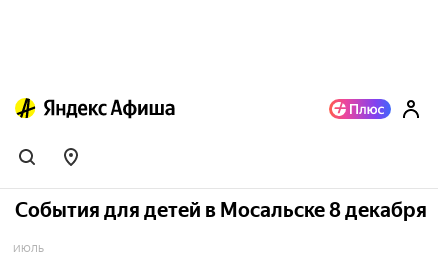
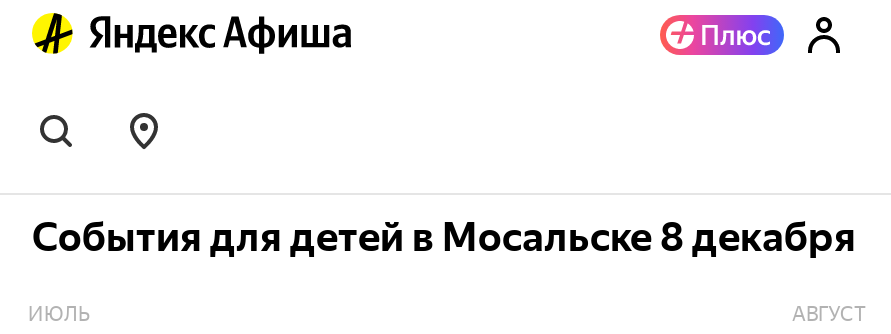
+ АВГУСТ
